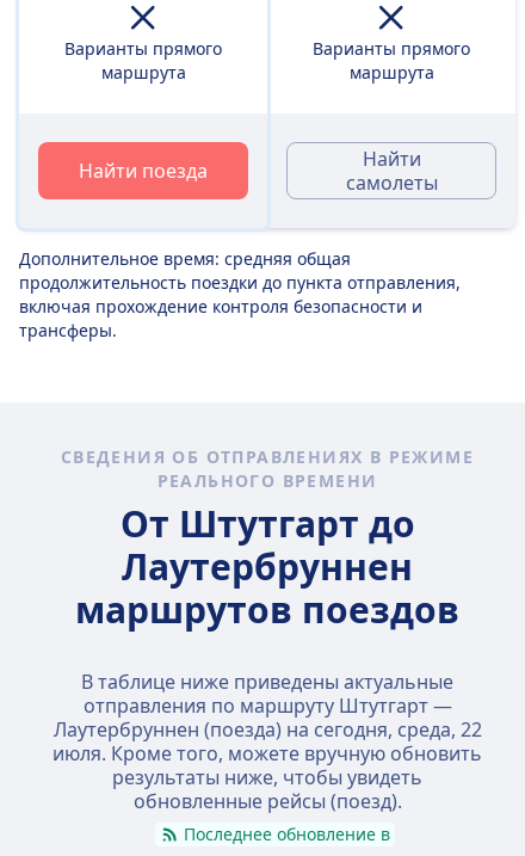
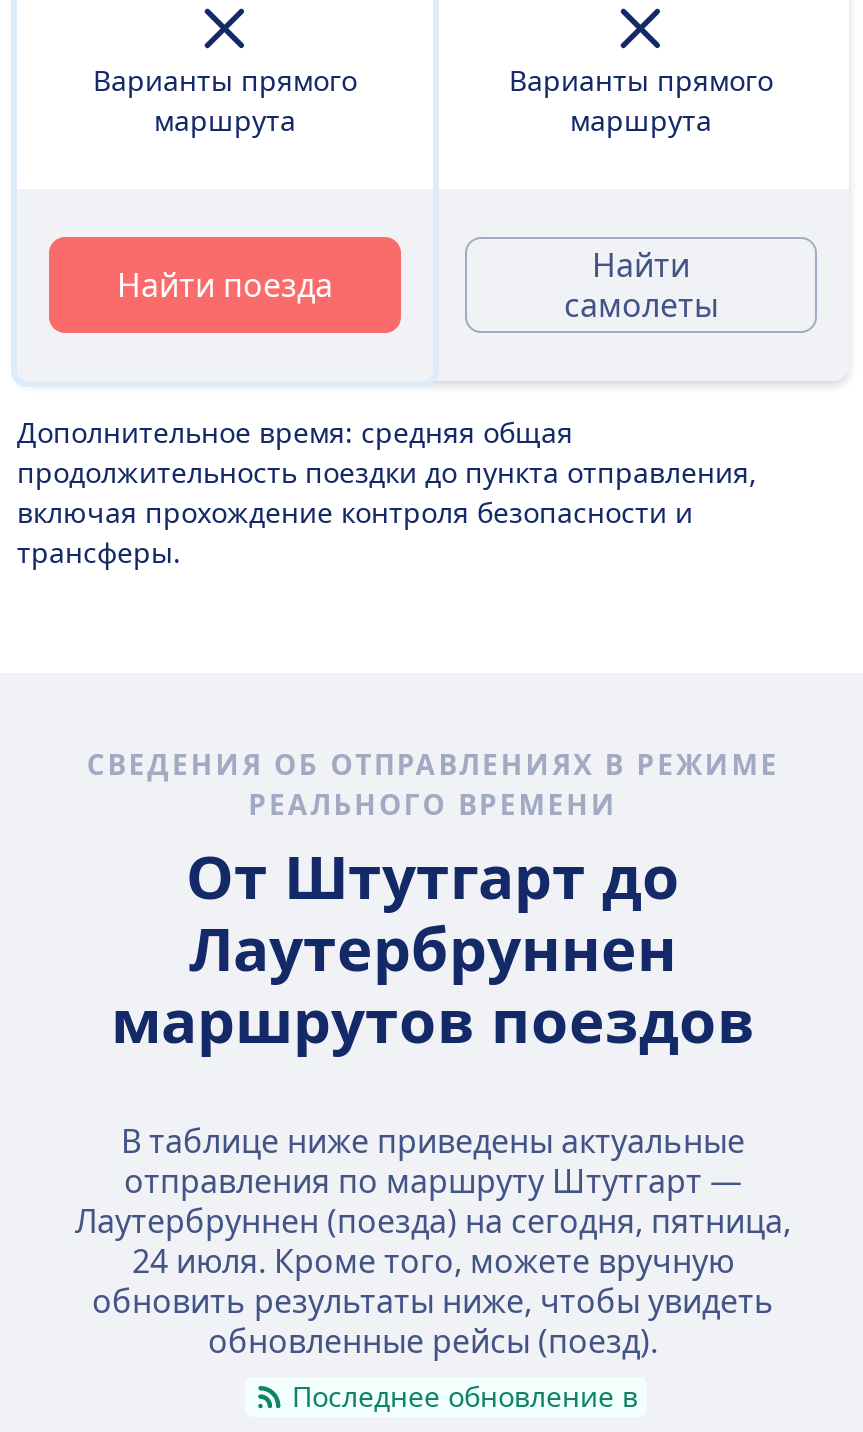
- Лаутербруннен (поезда) на сегодня, среда, 22
- июля. Кроме того, можете вручную обновить
- результаты ниже, чтобы увидеть
+ Лаутербруннен (поезда) на сегодня, пятница,
+ 24 июля. Кроме того, можете вручную
+ обновить результаты ниже, чтобы увидеть
